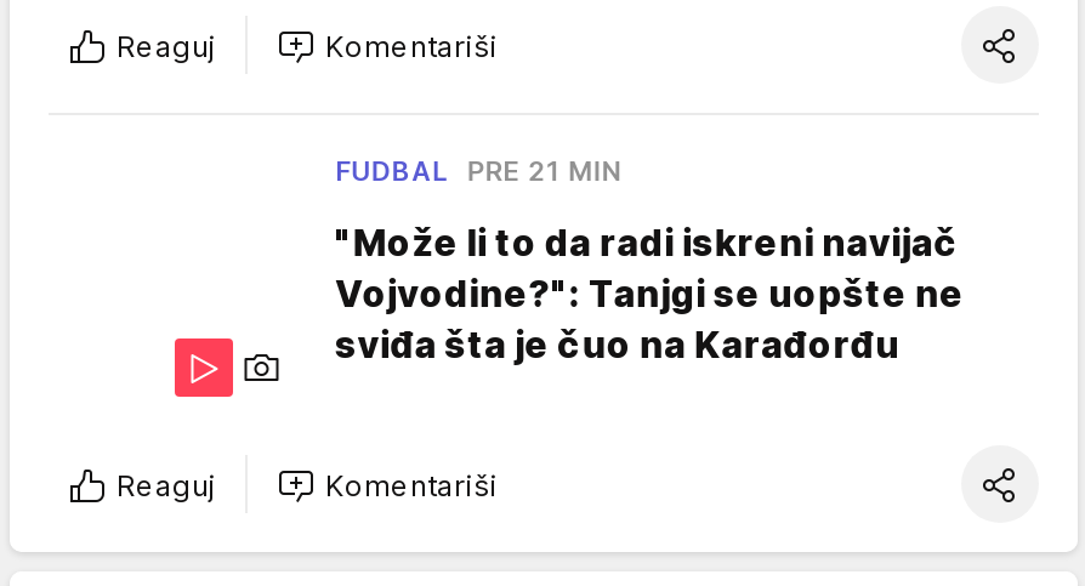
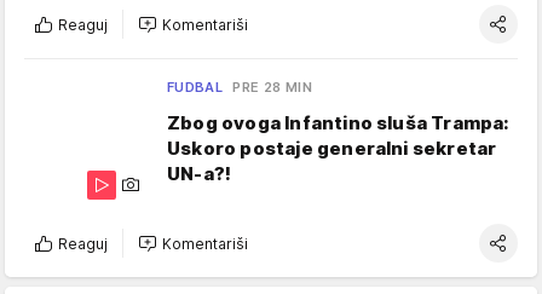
- FUDBAL PRE 21 MIN
+ FUDBAL PRE 28 MIN

- "Može li to da radi iskreni navijač
- Vojvodine?": Tanjgi se uopšte ne
- sviđa šta je čuo na Karađorđu
+ Zbog ovoga Infantino sluša Trampa:
+ Uskoro postaje generalni sekretar
+ UN-a?!
